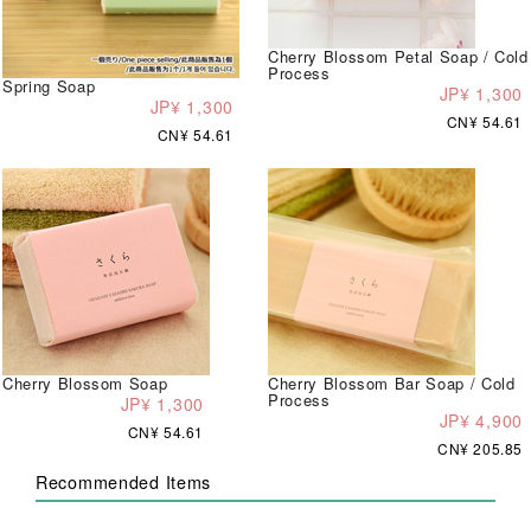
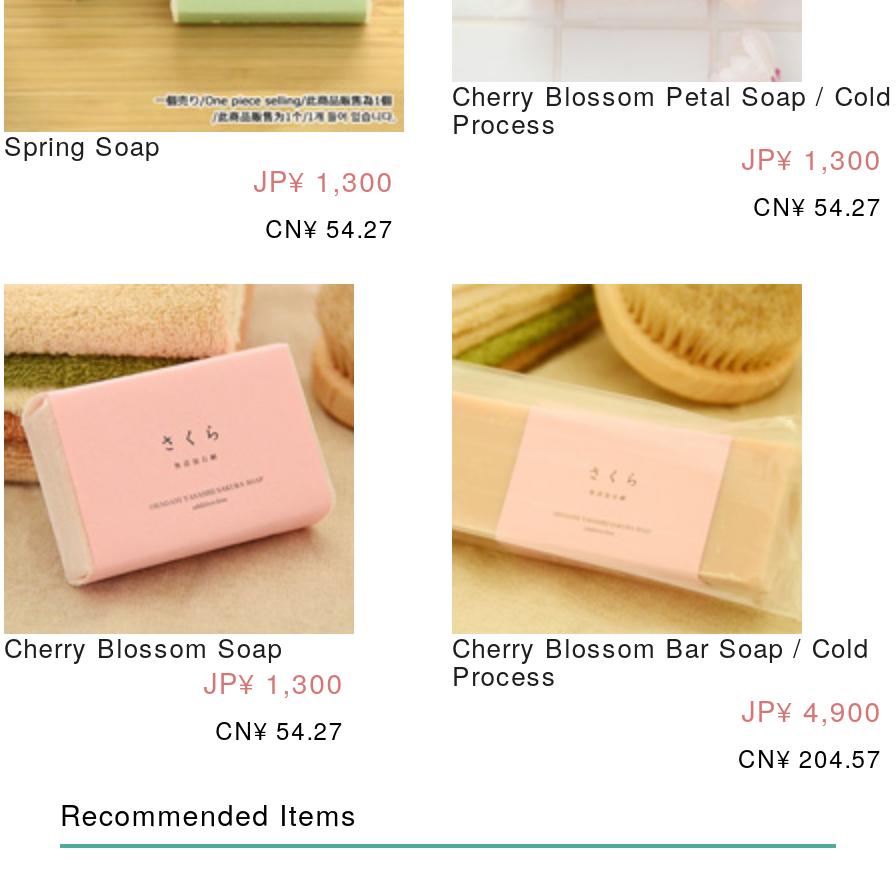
- CN¥ 54.61
+ CN¥ 54.27

- CN¥ 54.61
+ CN¥ 54.27

- CN¥ 54.61
+ CN¥ 54.27

- CN¥ 205.85
+ CN¥ 204.57
